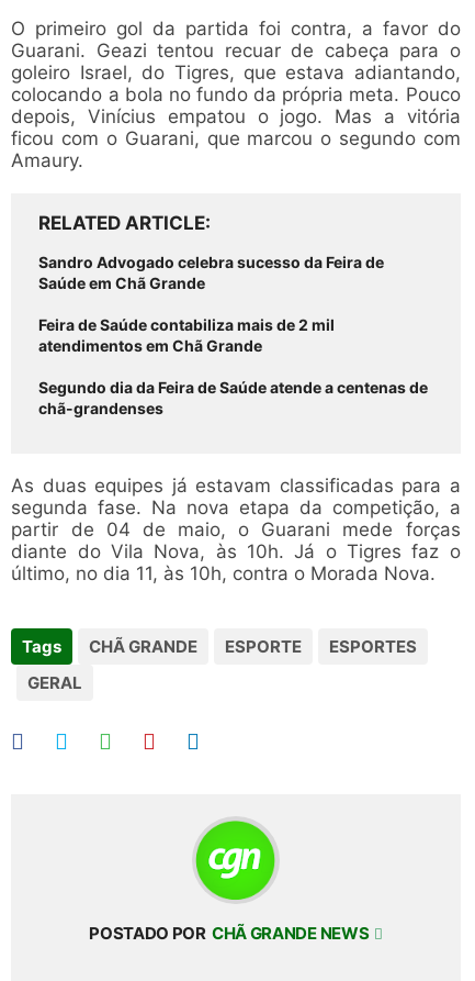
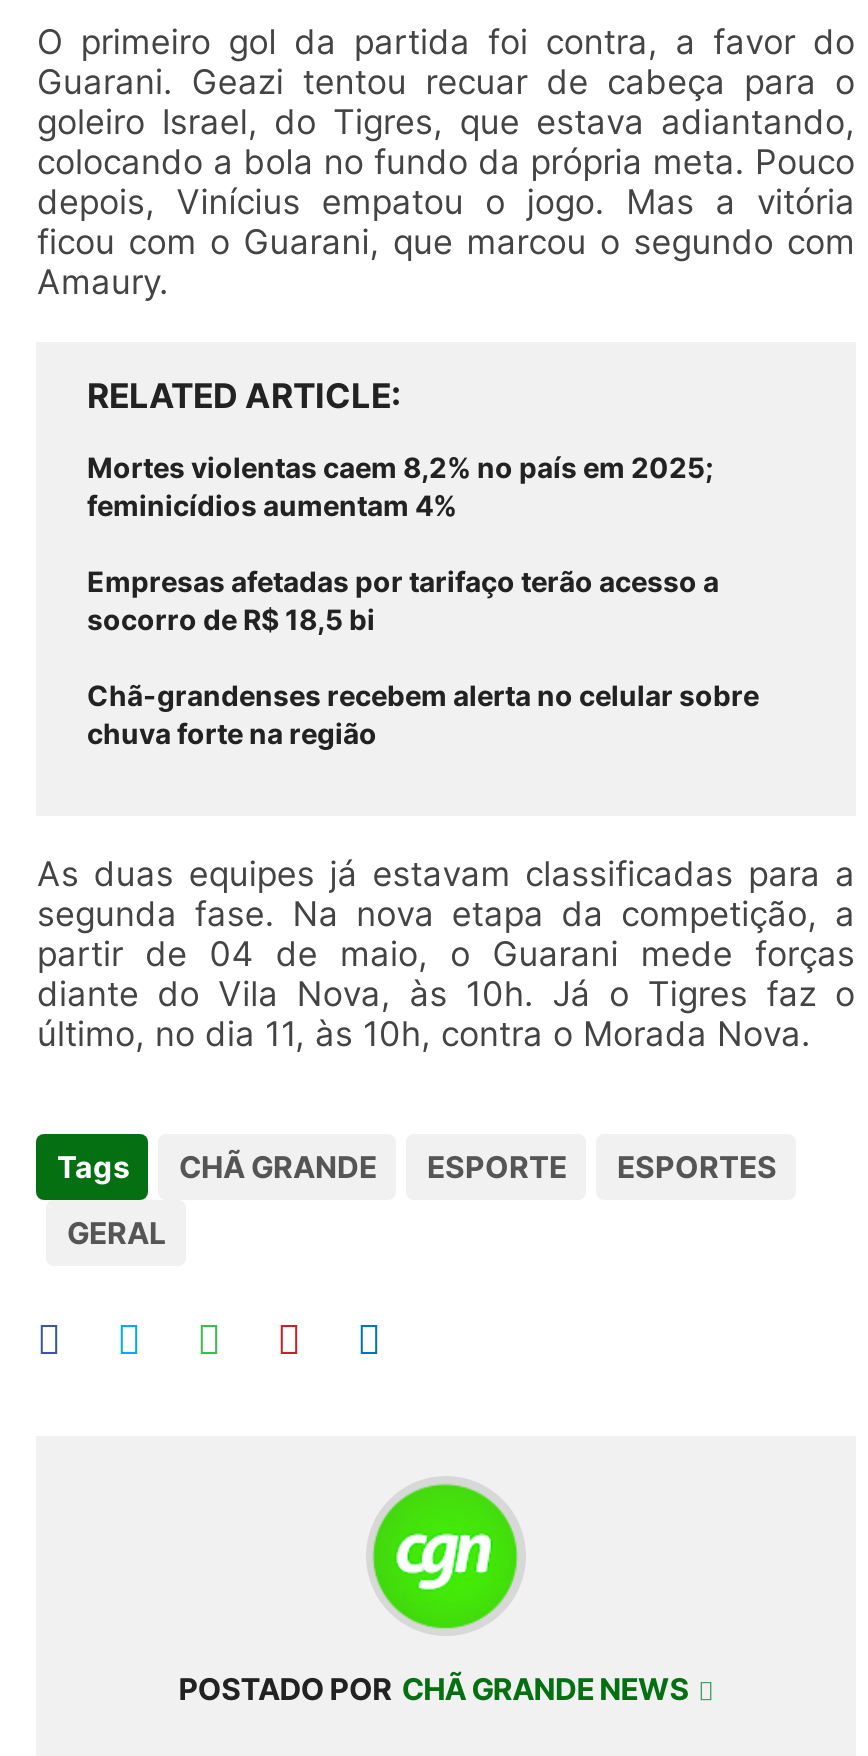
- Sandro Advogado celebra sucesso da Feira de
- Saúde em Chã Grande
+ Mortes violentas caem 8,2% no país em 2025;
+ feminicídios aumentam 4%

- Feira de Saúde contabiliza mais de 2 mil
- atendimentos em Chã Grande
+ Empresas afetadas por tarifaço terão acesso a
+ socorro de R$ 18,5 bi

- Segundo dia da Feira de Saúde atende a centenas de
- chã-grandenses
+ Chã-grandenses recebem alerta no celular sobre
+ chuva forte na região
